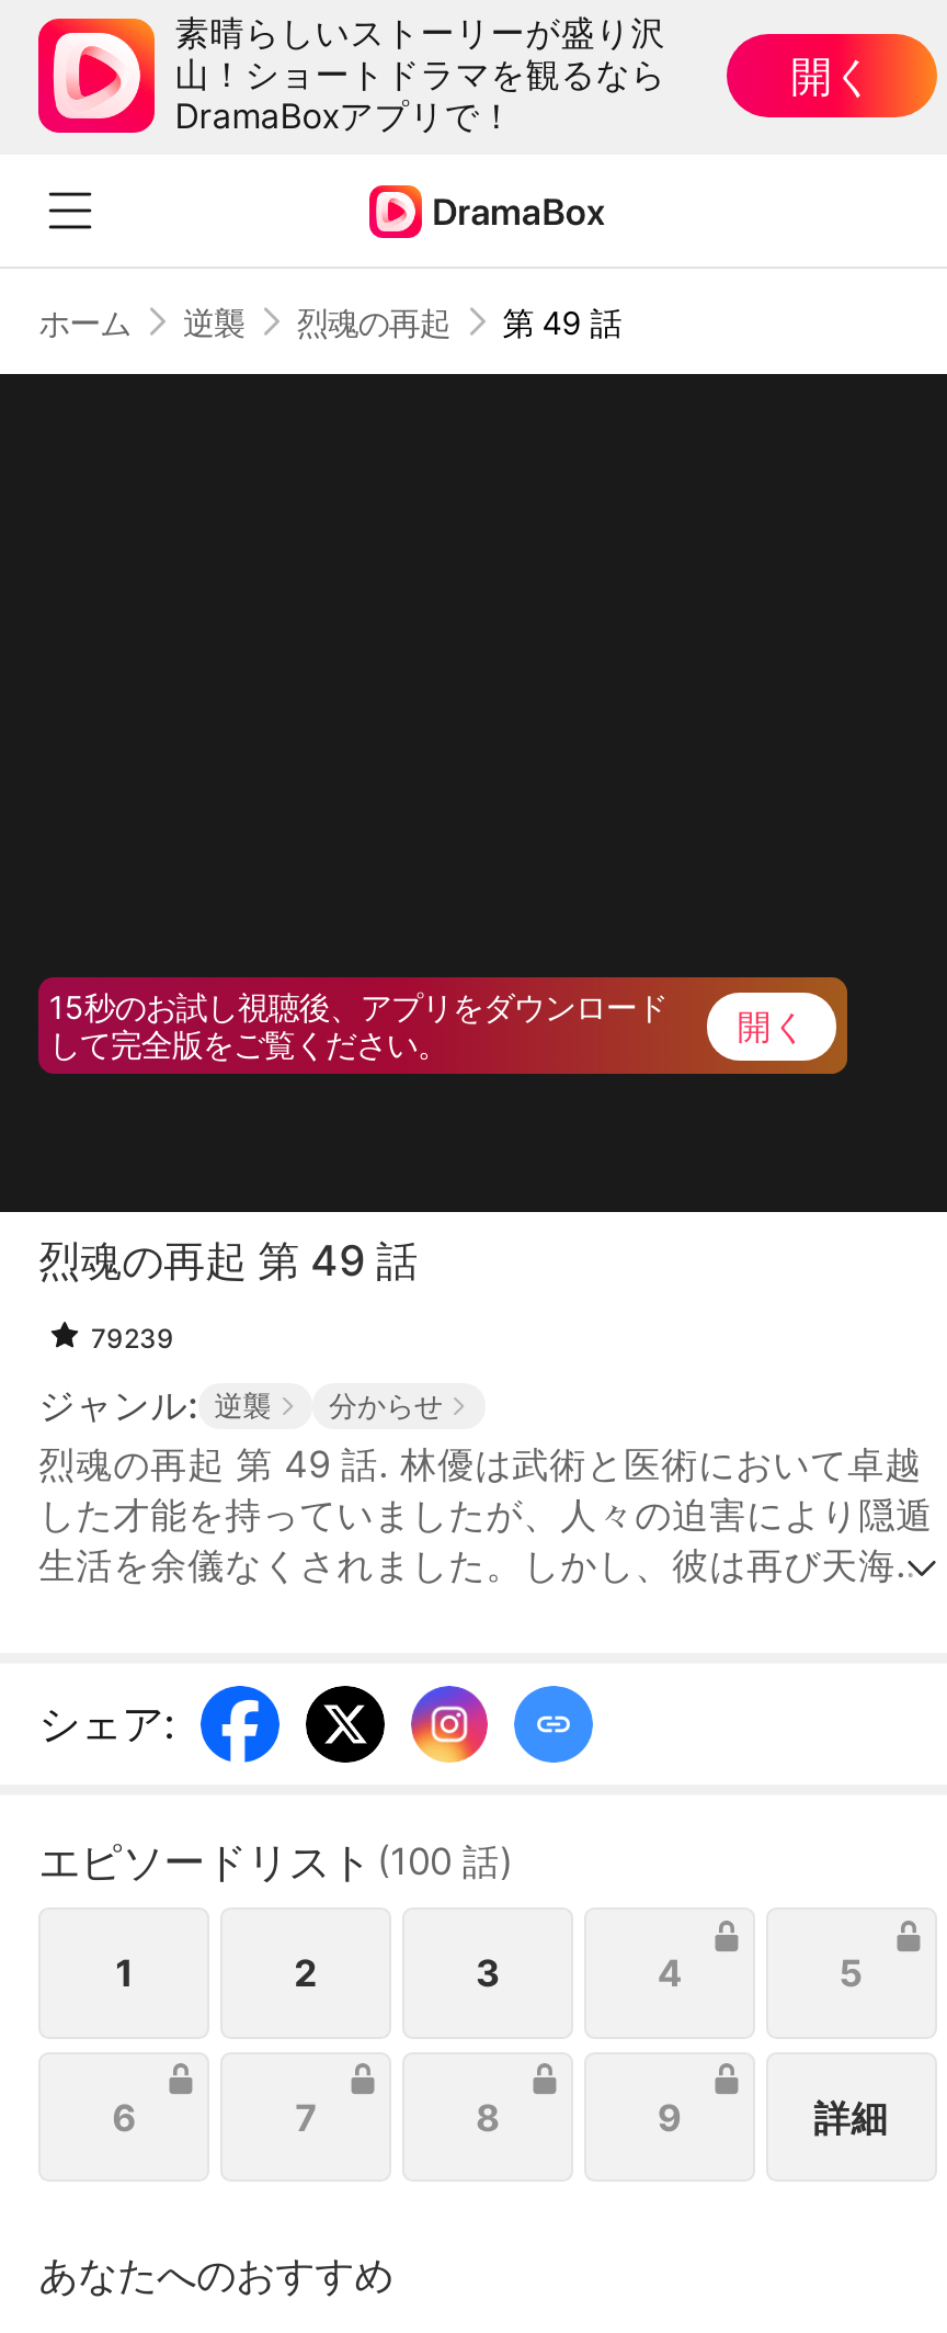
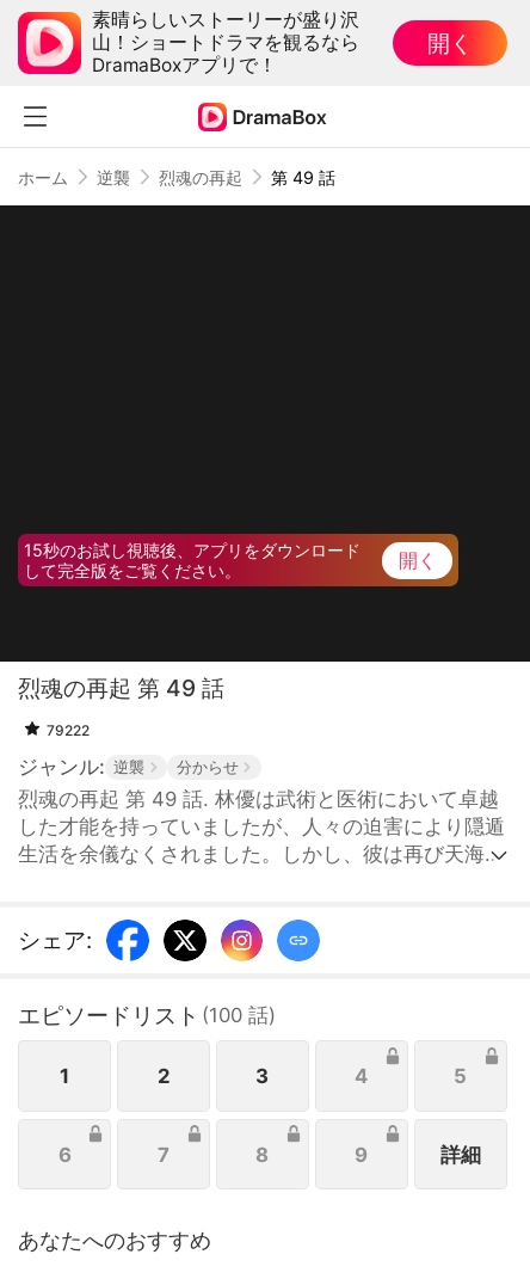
- 79239
+ 79222
